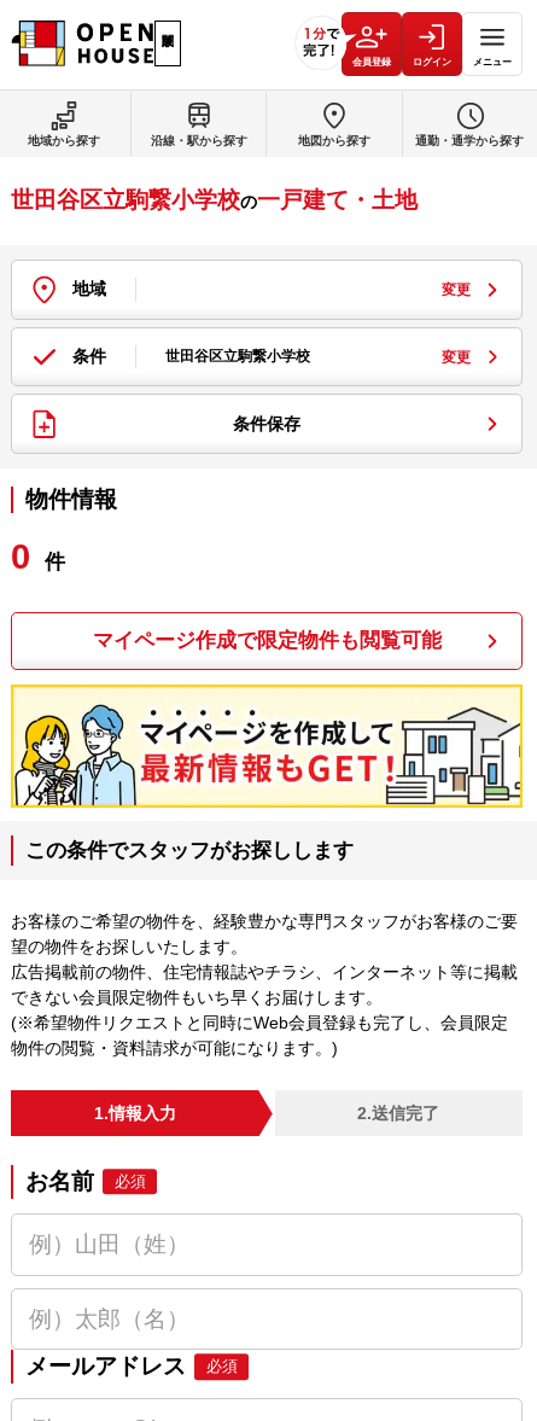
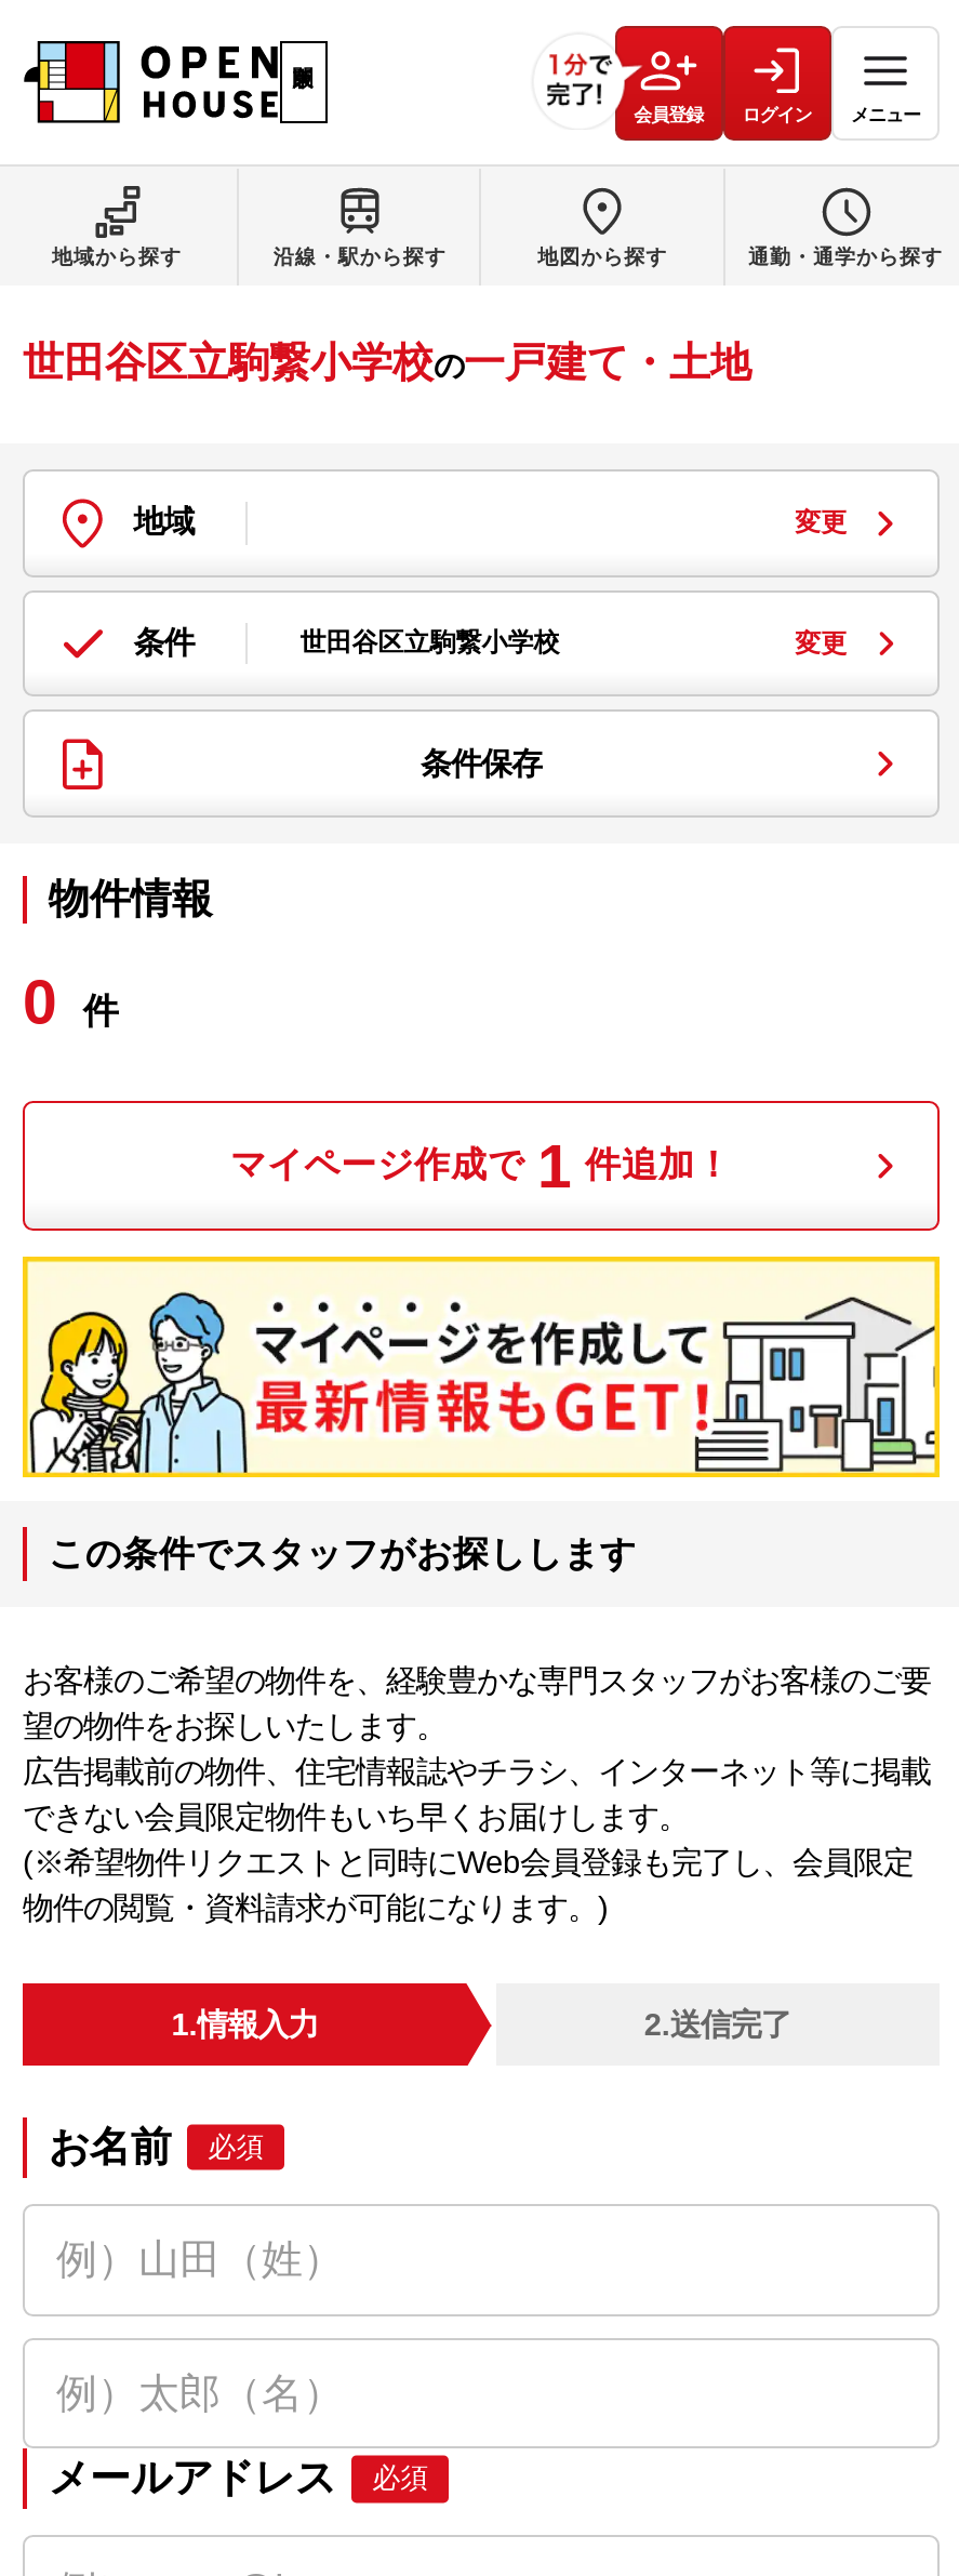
- マイページ作成で限定物件も閲覧可能
+ マイページ作成で 1 件追加！
